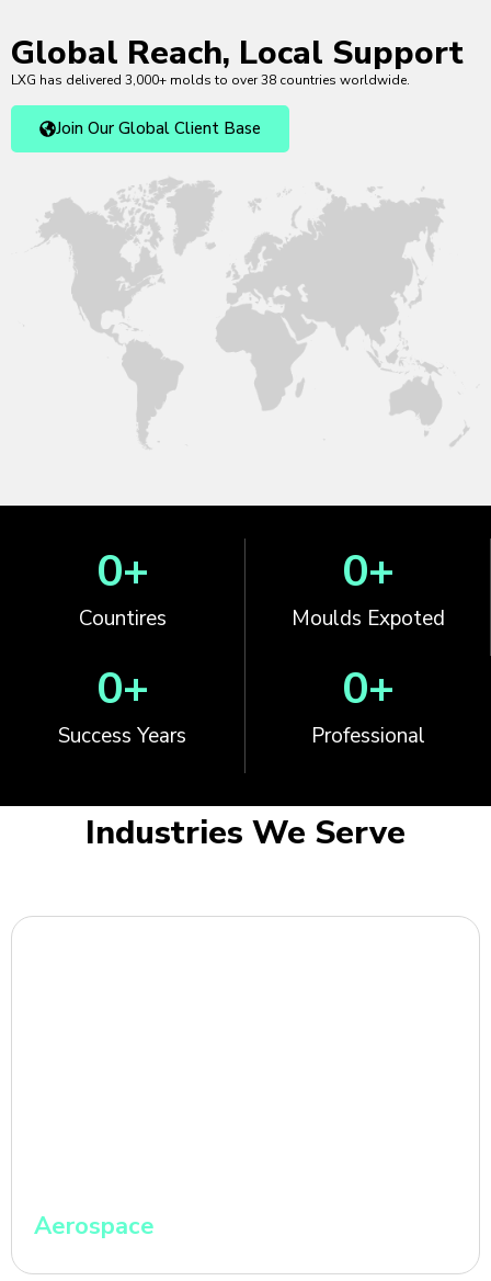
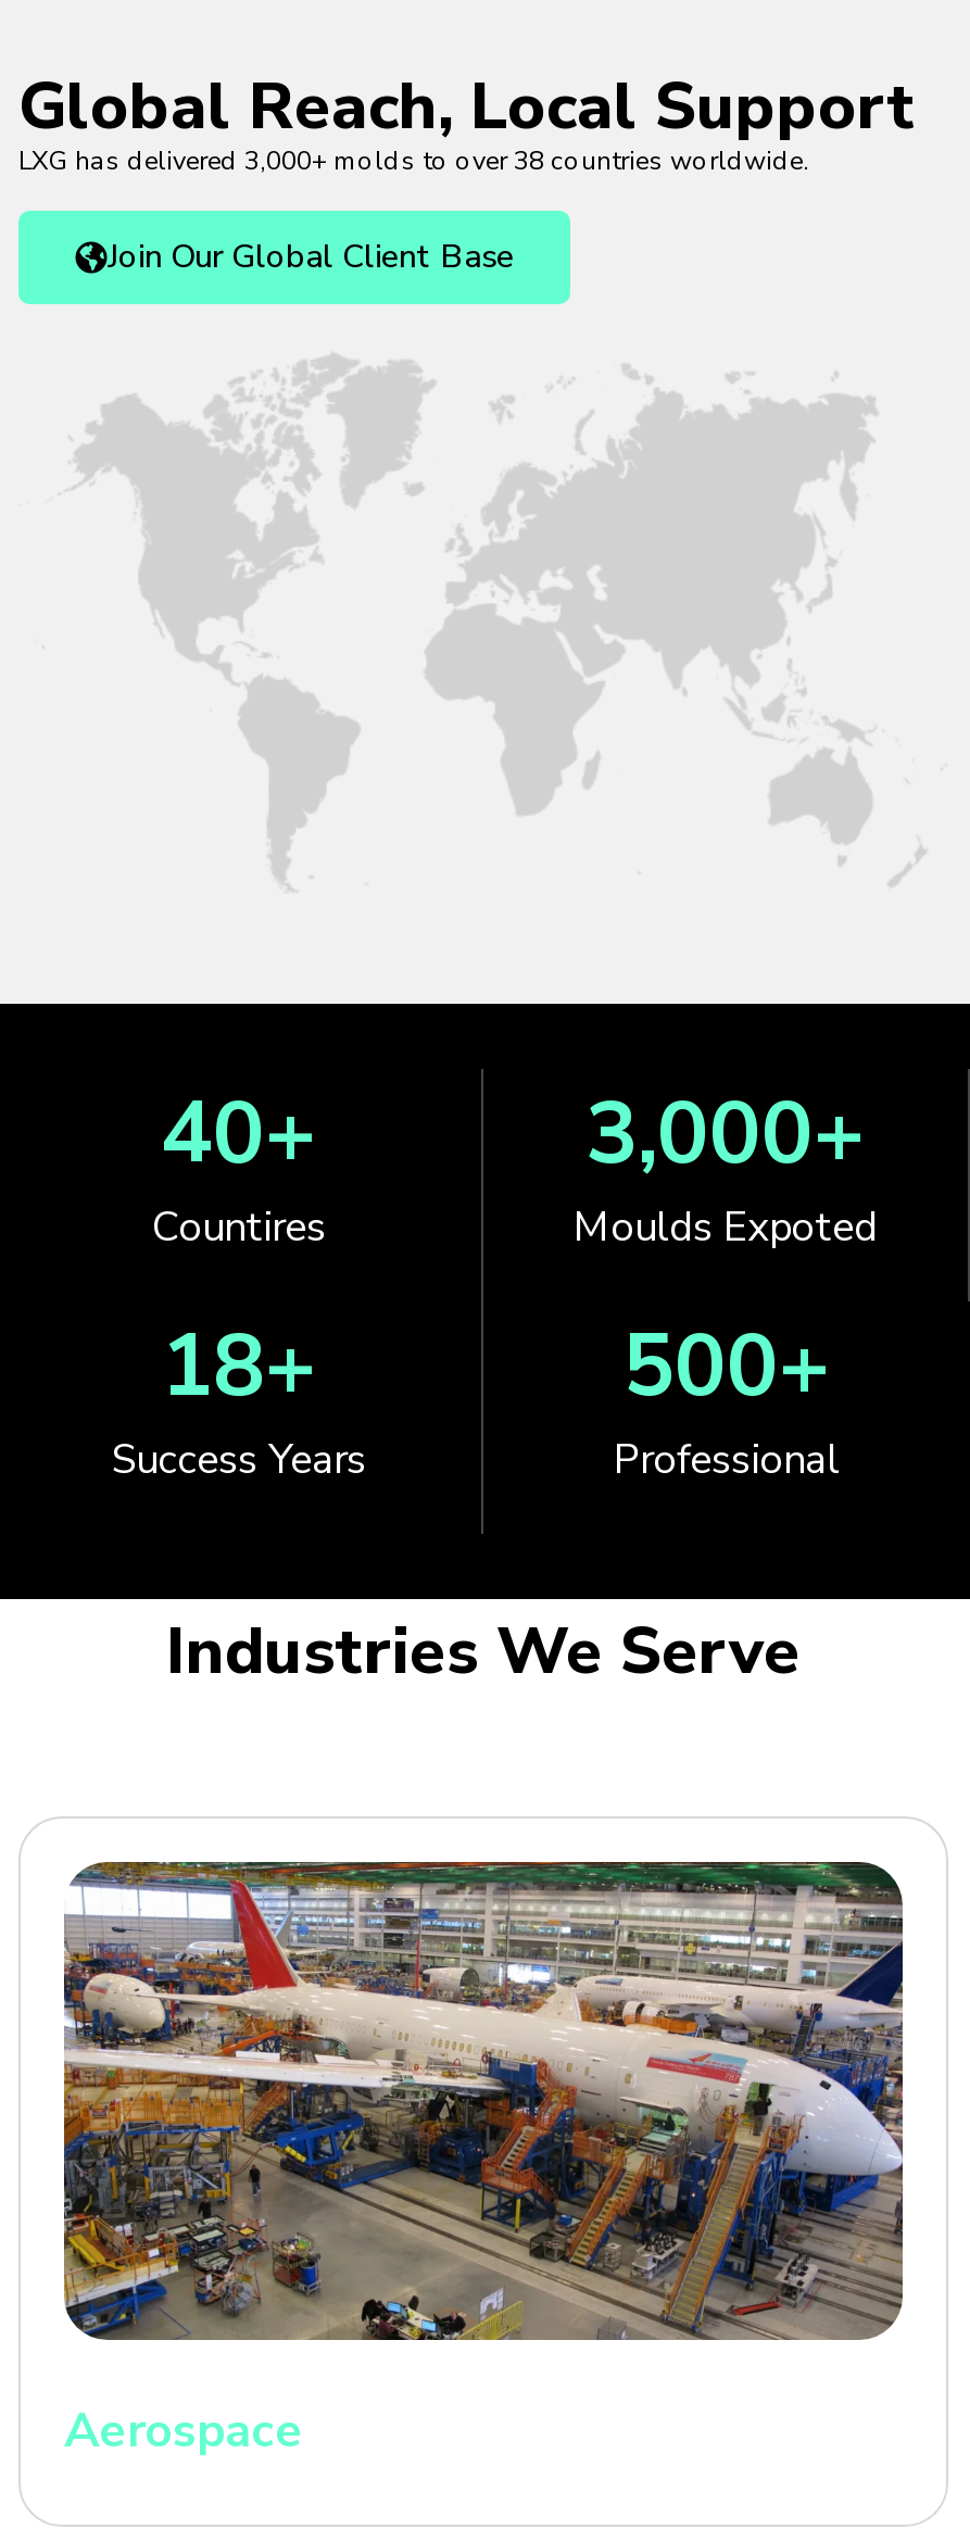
- 0+
+ 40+

- 0+
+ 3,000+

- 0+
+ 18+

- 0+
+ 500+

+ [image]
